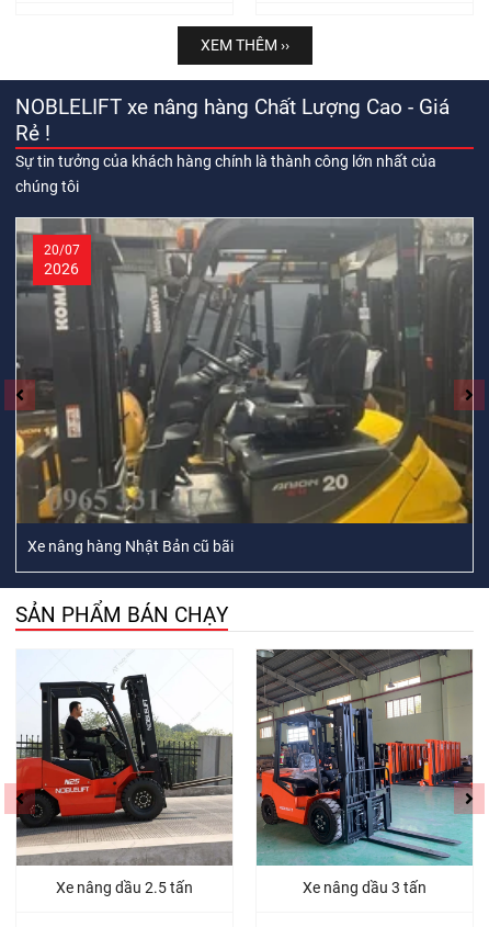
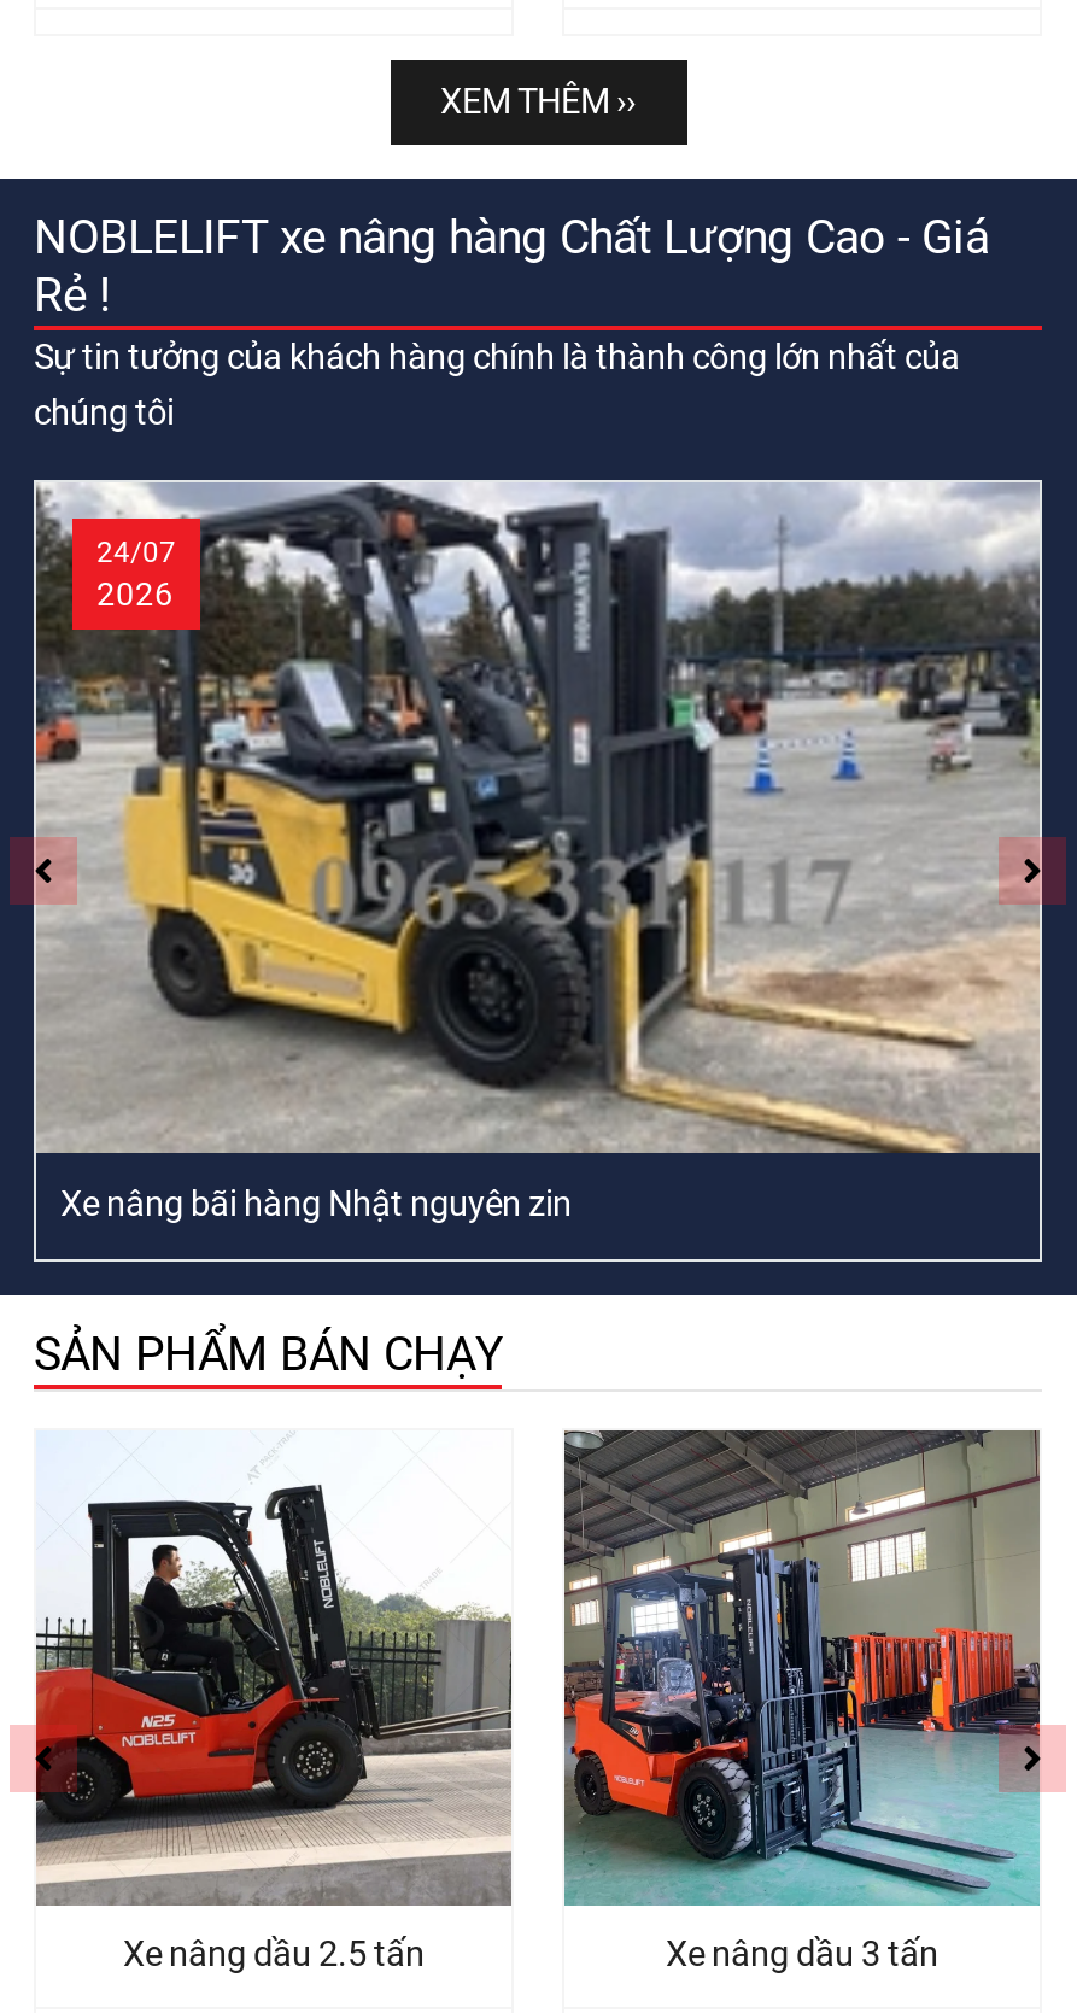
- [image]
- 20/07
+ [image]
+ 24/07

- Xe nâng hàng Nhật Bản cũ bãi
+ Xe nâng bãi hàng Nhật nguyên zin
